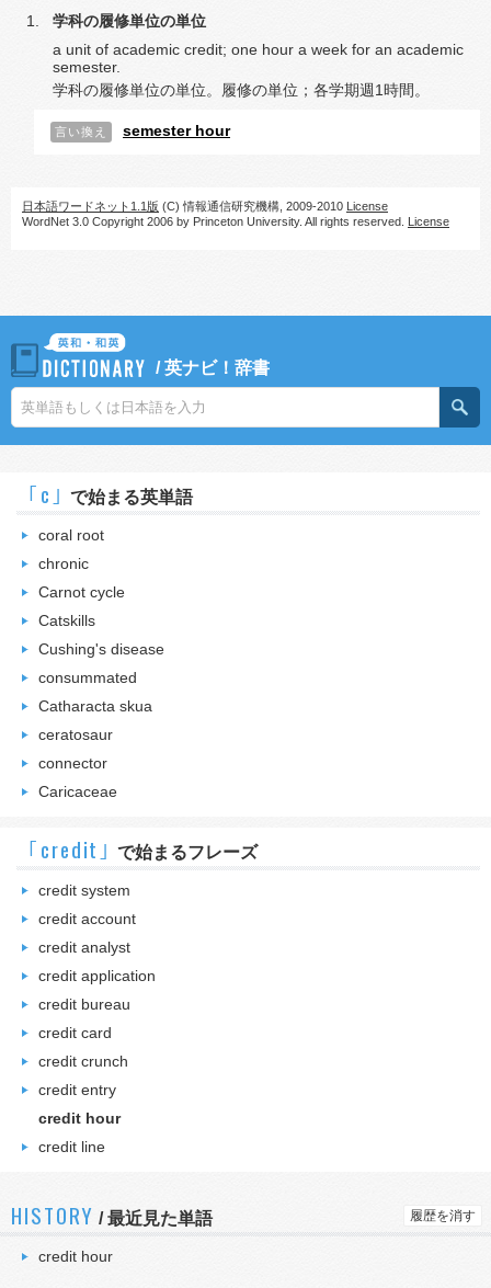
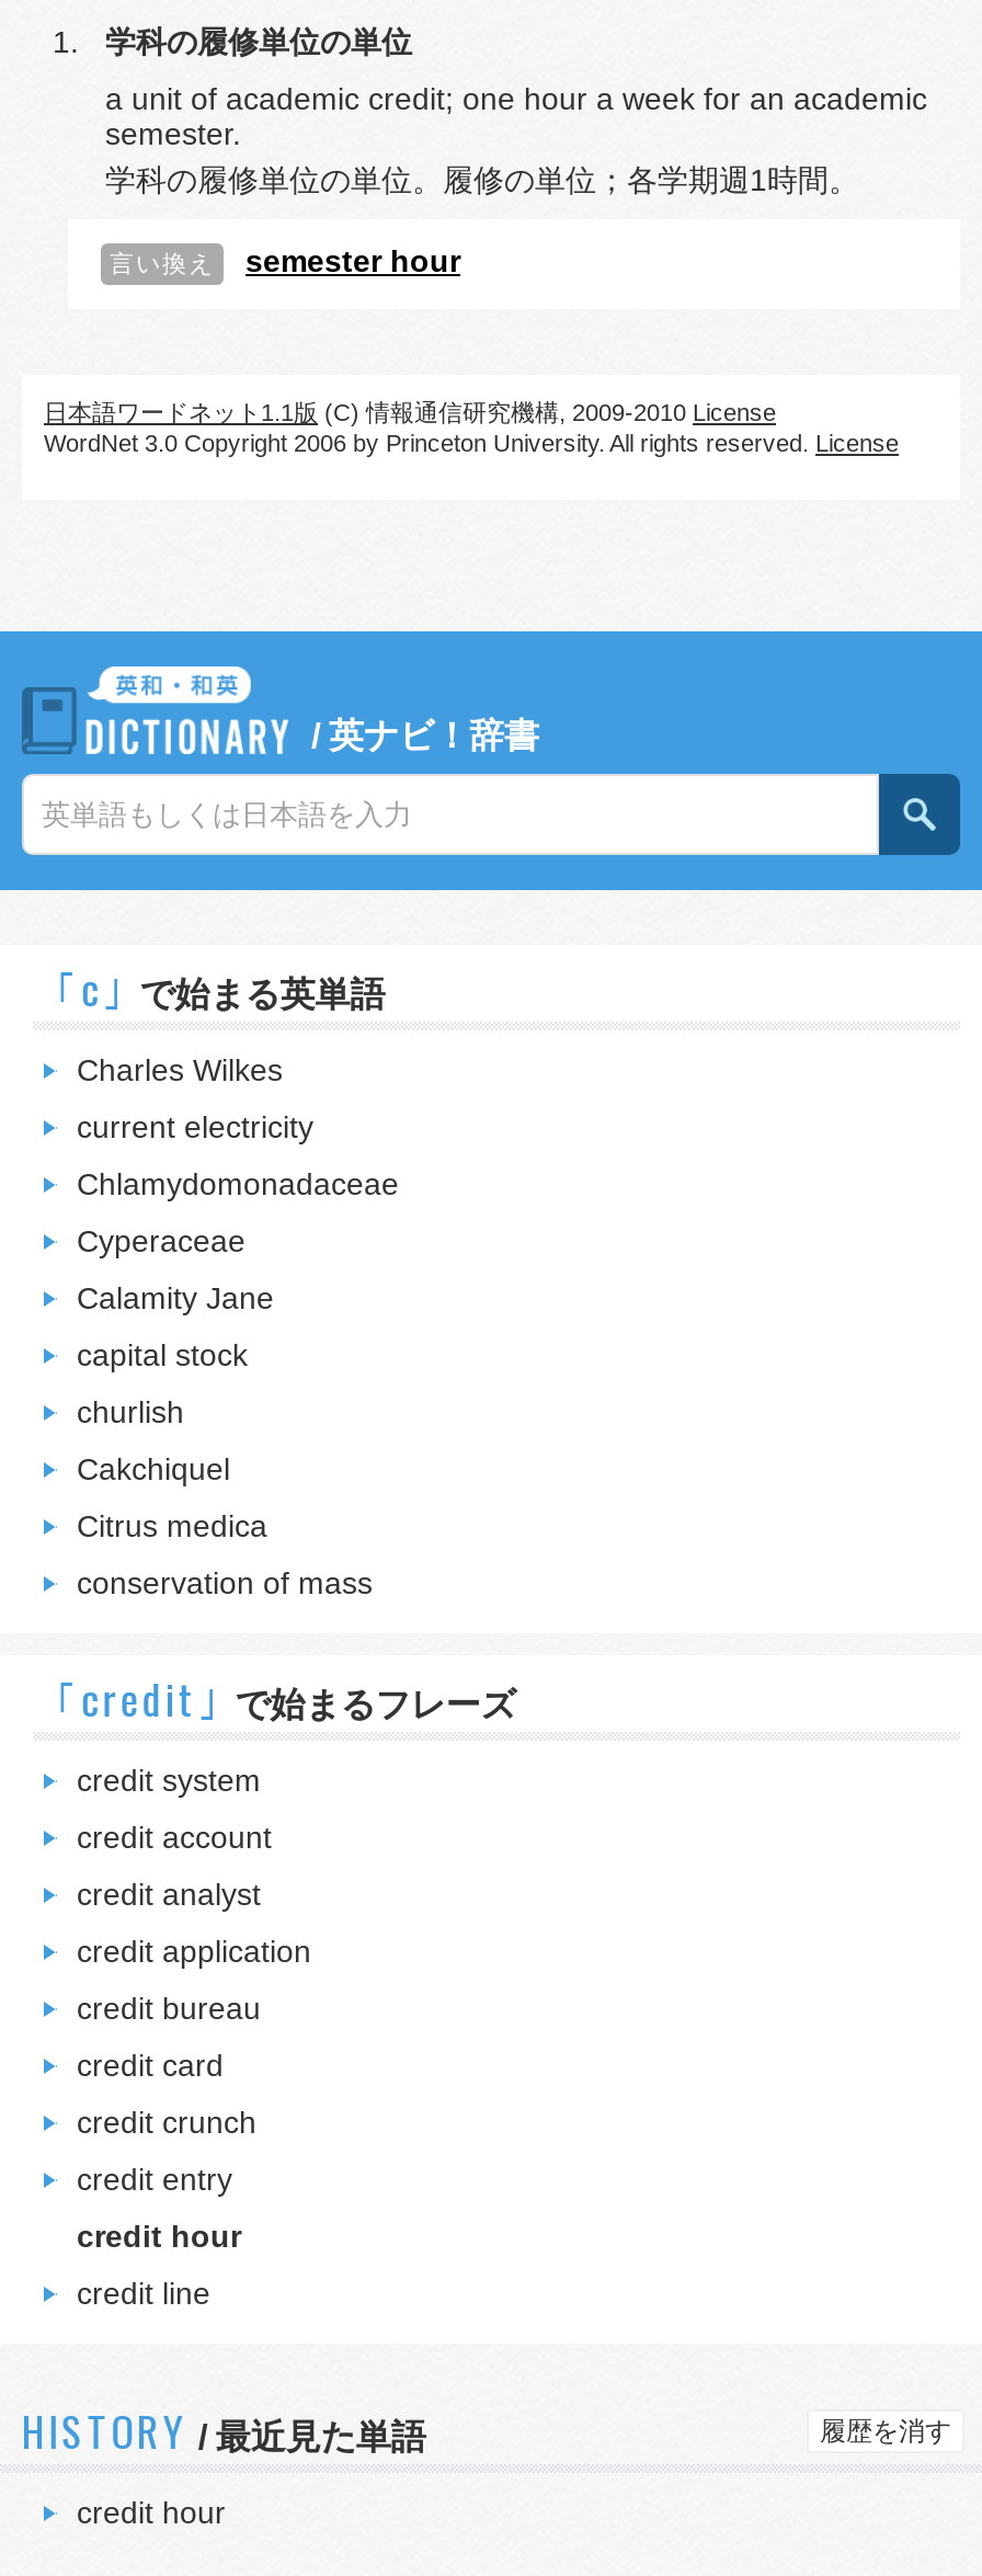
- coral root
+ Charles Wilkes

- chronic
+ current electricity

- Carnot cycle
+ Chlamydomonadaceae

- Catskills
+ Cyperaceae

- Cushing's disease
+ Calamity Jane

- consummated
+ capital stock

- Catharacta skua
+ churlish

- ceratosaur
+ Cakchiquel

- connector
+ Citrus medica

- Caricaceae
+ conservation of mass
